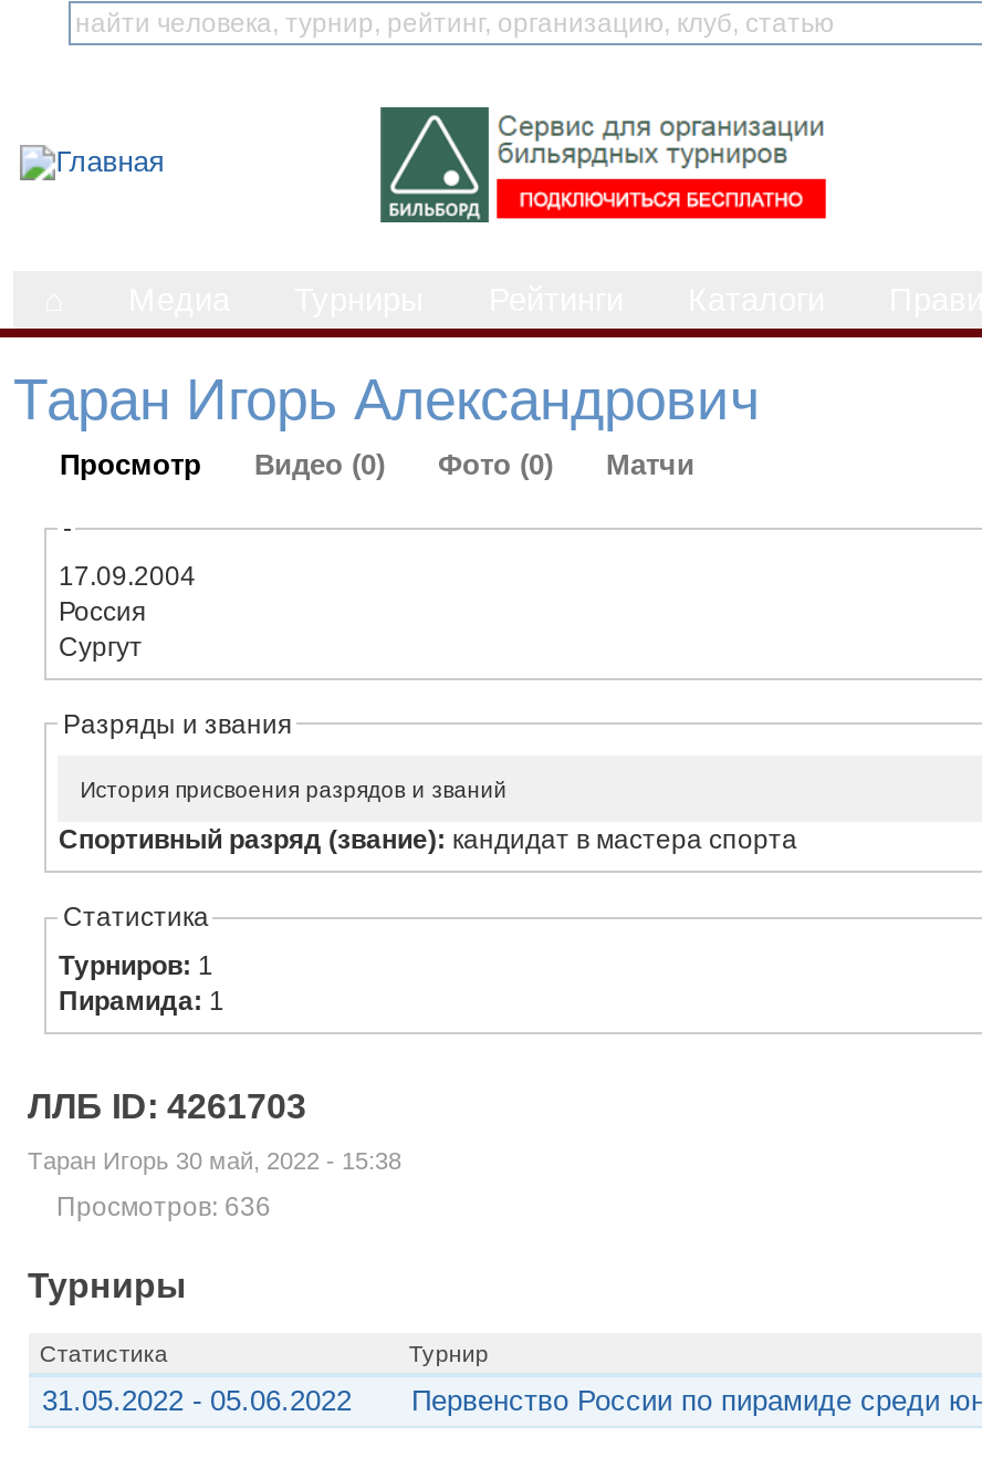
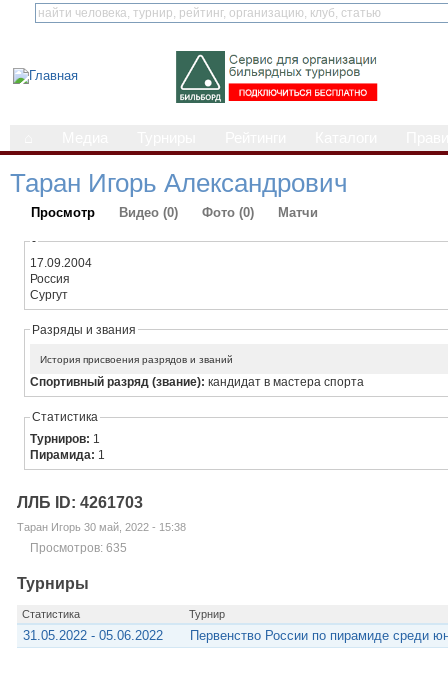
- Просмотров: 636
+ Просмотров: 635
